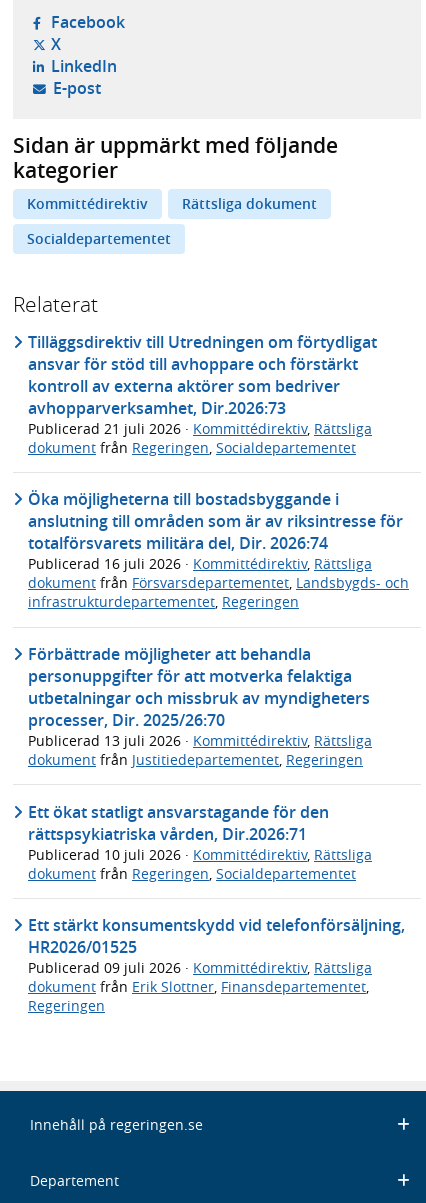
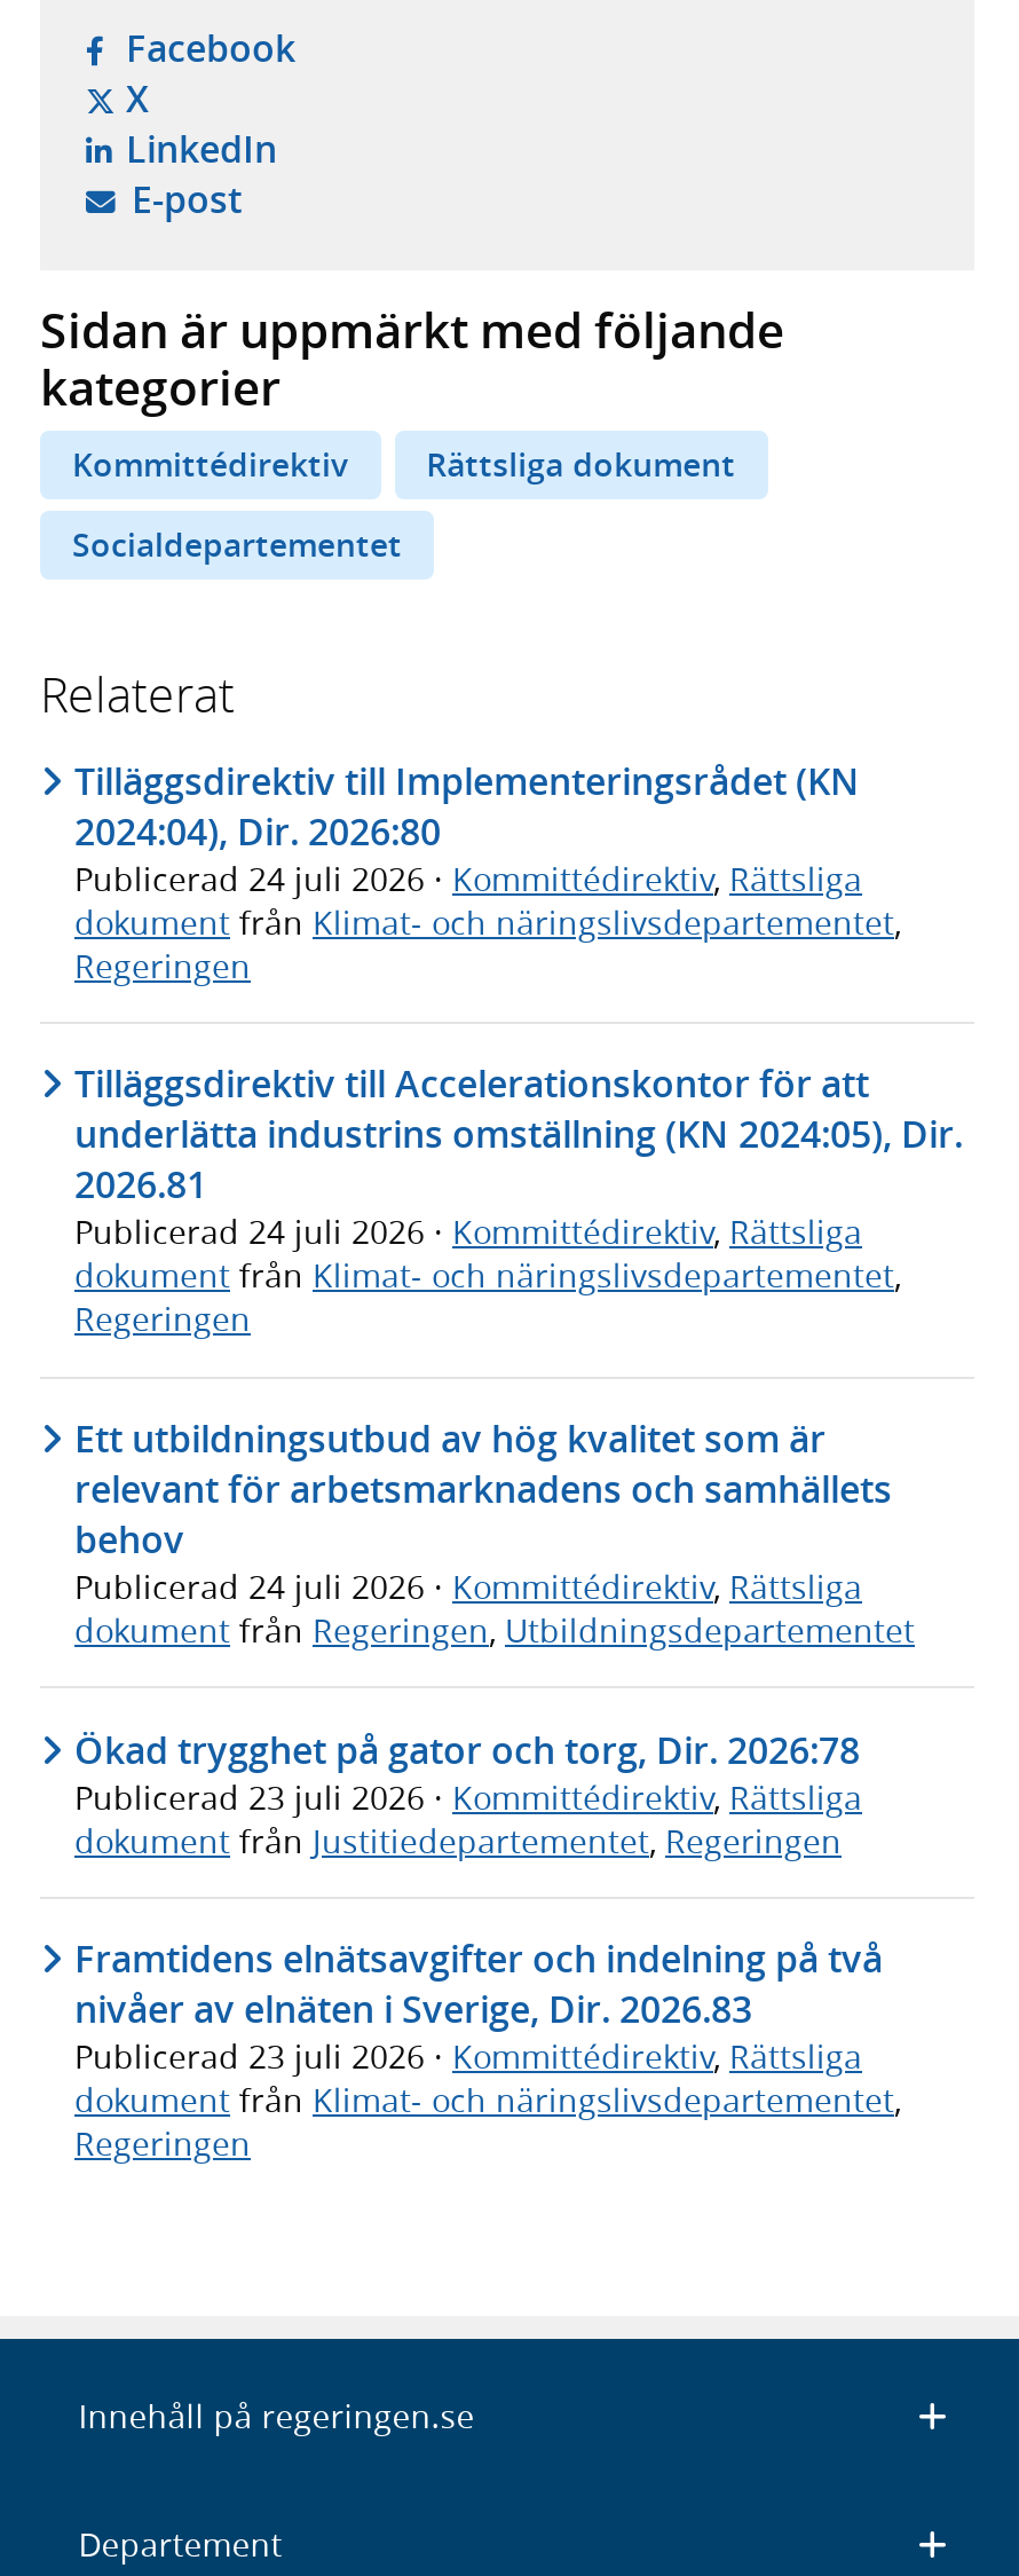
- Tilläggsdirektiv till Utredningen om förtydligat
- ansvar för stöd till avhoppare och förstärkt
- kontroll av externa aktörer som bedriver
- avhopparverksamhet, Dir.2026:73
- Publicerad 21 juli 2026 · Kommittédirektiv, Rättsliga
- dokument från Regeringen, Socialdepartementet
- Öka möjligheterna till bostadsbyggande i
- anslutning till områden som är av riksintresse för
- totalförsvarets militära del, Dir. 2026:74
- Publicerad 16 juli 2026 · Kommittédirektiv, Rättsliga
- dokument från Försvarsdepartementet, Landsbygds- och
- infrastrukturdepartementet, Regeringen
- Förbättrade möjligheter att behandla
- personuppgifter för att motverka felaktiga
- utbetalningar och missbruk av myndigheters
- processer, Dir. 2025/26:70
- Publicerad 13 juli 2026 · Kommittédirektiv, Rättsliga
+ Tilläggsdirektiv till Implementeringsrådet (KN
+ 2024:04), Dir. 2026:80
+ Publicerad 24 juli 2026 · Kommittédirektiv, Rättsliga
+ dokument från Klimat- och näringslivsdepartementet,
+ Regeringen
+ Tilläggsdirektiv till Accelerationskontor för att
+ underlätta industrins omställning (KN 2024:05), Dir.
+ 2026.81
+ Publicerad 24 juli 2026 · Kommittédirektiv, Rättsliga
+ dokument från Klimat- och näringslivsdepartementet,
+ Regeringen
+ Ett utbildningsutbud av hög kvalitet som är
+ relevant för arbetsmarknadens och samhällets
+ behov
+ Publicerad 24 juli 2026 · Kommittédirektiv, Rättsliga
+ dokument från Regeringen, Utbildningsdepartementet
+ Ökad trygghet på gator och torg, Dir. 2026:78
+ Publicerad 23 juli 2026 · Kommittédirektiv, Rättsliga

moved down: dokument från Justitiedepartementet, Regeringen

- Ett ökat statligt ansvarstagande för den
- rättspsykiatriska vården, Dir.2026:71
- Publicerad 10 juli 2026 · Kommittédirektiv, Rättsliga
- dokument från Regeringen, Socialdepartementet
- Ett stärkt konsumentskydd vid telefonförsäljning,
- HR2026/01525
- Publicerad 09 juli 2026 · Kommittédirektiv, Rättsliga
- dokument från Erik Slottner, Finansdepartementet,
+ Framtidens elnätsavgifter och indelning på två
+ nivåer av elnäten i Sverige, Dir. 2026.83
+ Publicerad 23 juli 2026 · Kommittédirektiv, Rättsliga
+ dokument från Klimat- och näringslivsdepartementet,
